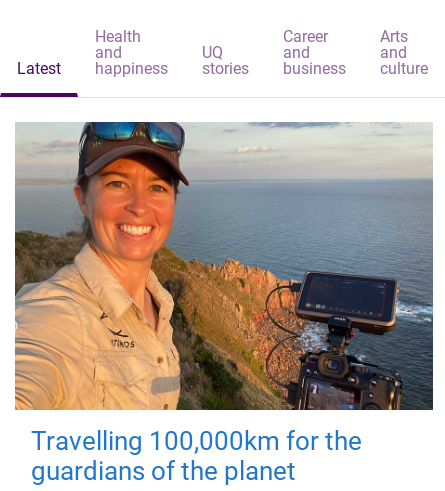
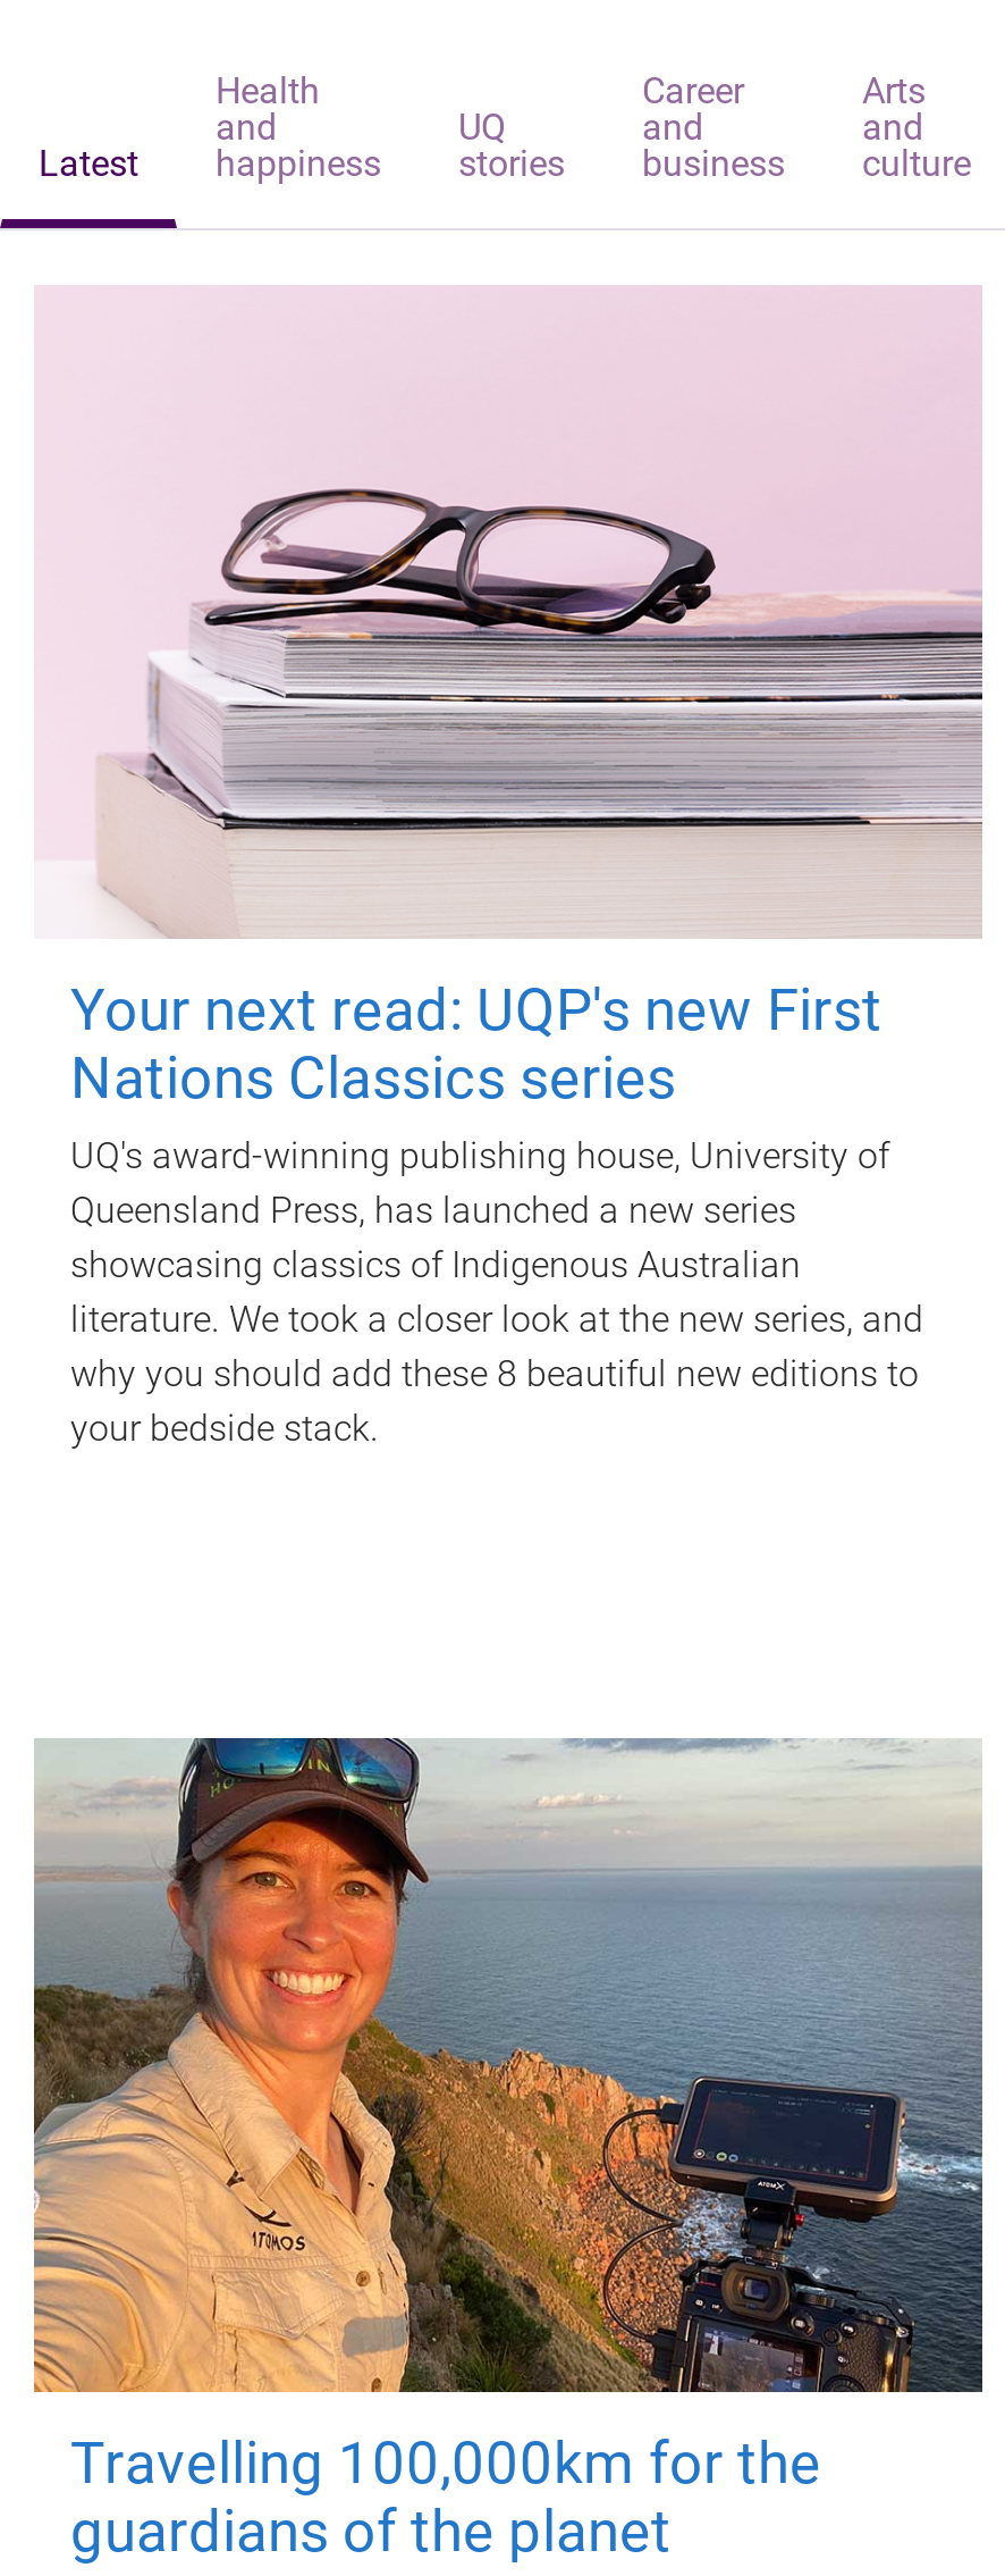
+ [image]
+ Your next read: UQP's new First
+ Nations Classics series
+ UQ's award-winning publishing house, University of
+ Queensland Press, has launched a new series
+ showcasing classics of Indigenous Australian
+ literature. We took a closer look at the new series, and
+ why you should add these 8 beautiful new editions to
+ your bedside stack.
